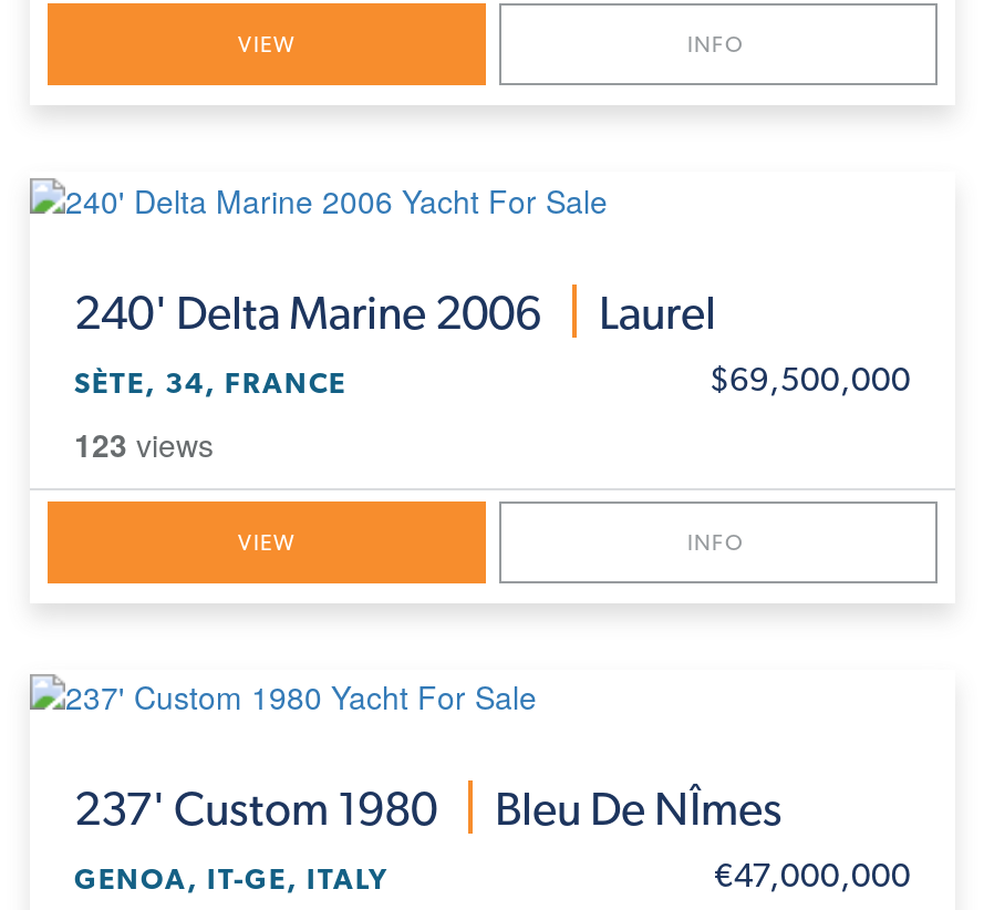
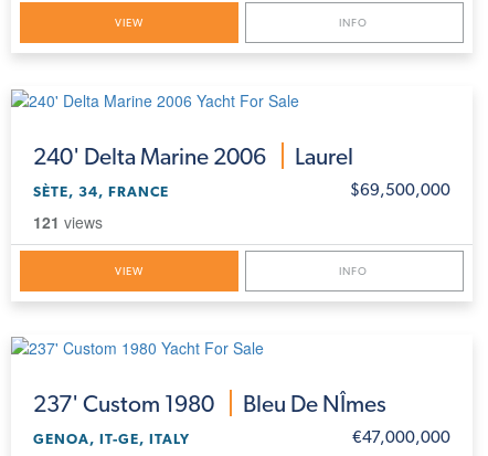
- 123 views
+ 121 views
